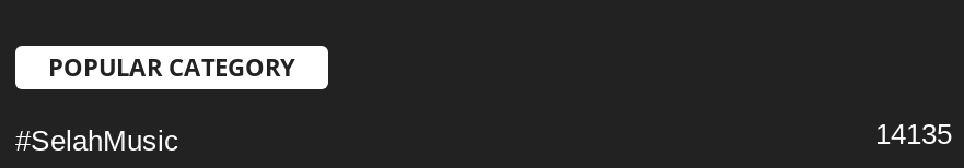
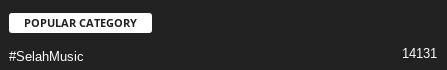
- 14135
+ 14131
